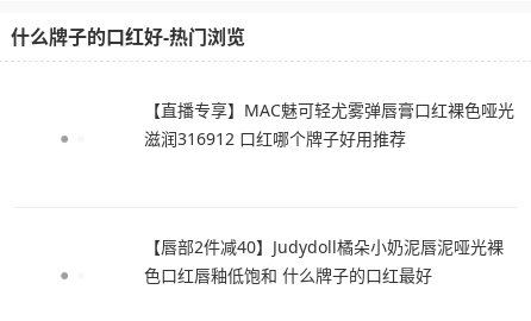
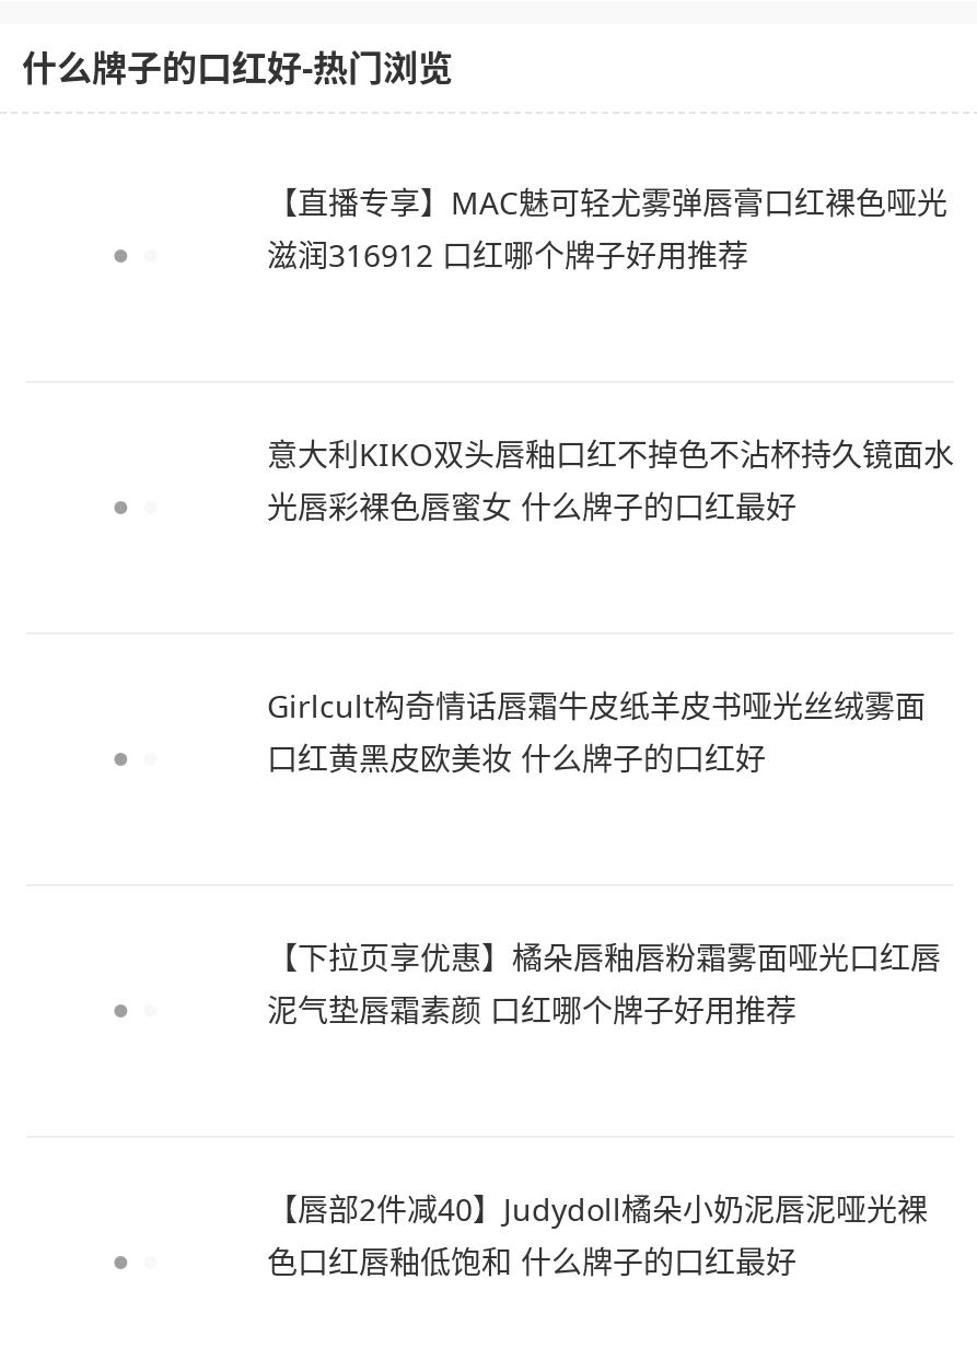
+ 意大利KIKO双头唇釉口红不掉色不沾杯持久镜面水
+ 光唇彩裸色唇蜜女 什么牌子的口红最好

+ Girlcult构奇情话唇霜牛皮纸羊皮书哑光丝绒雾面
+ 口红黄黑皮欧美妆 什么牌子的口红好

+ 【下拉页享优惠】橘朵唇釉唇粉霜雾面哑光口红唇
+ 泥气垫唇霜素颜 口红哪个牌子好用推荐
